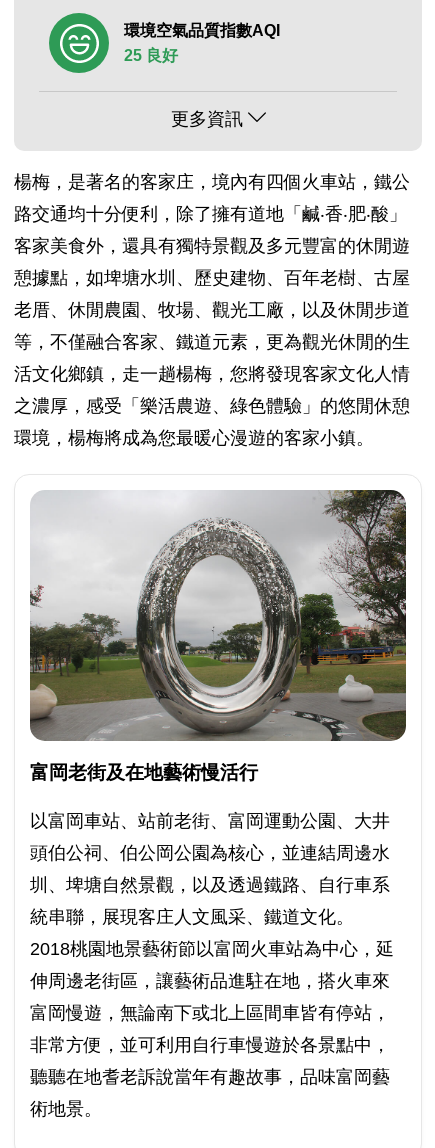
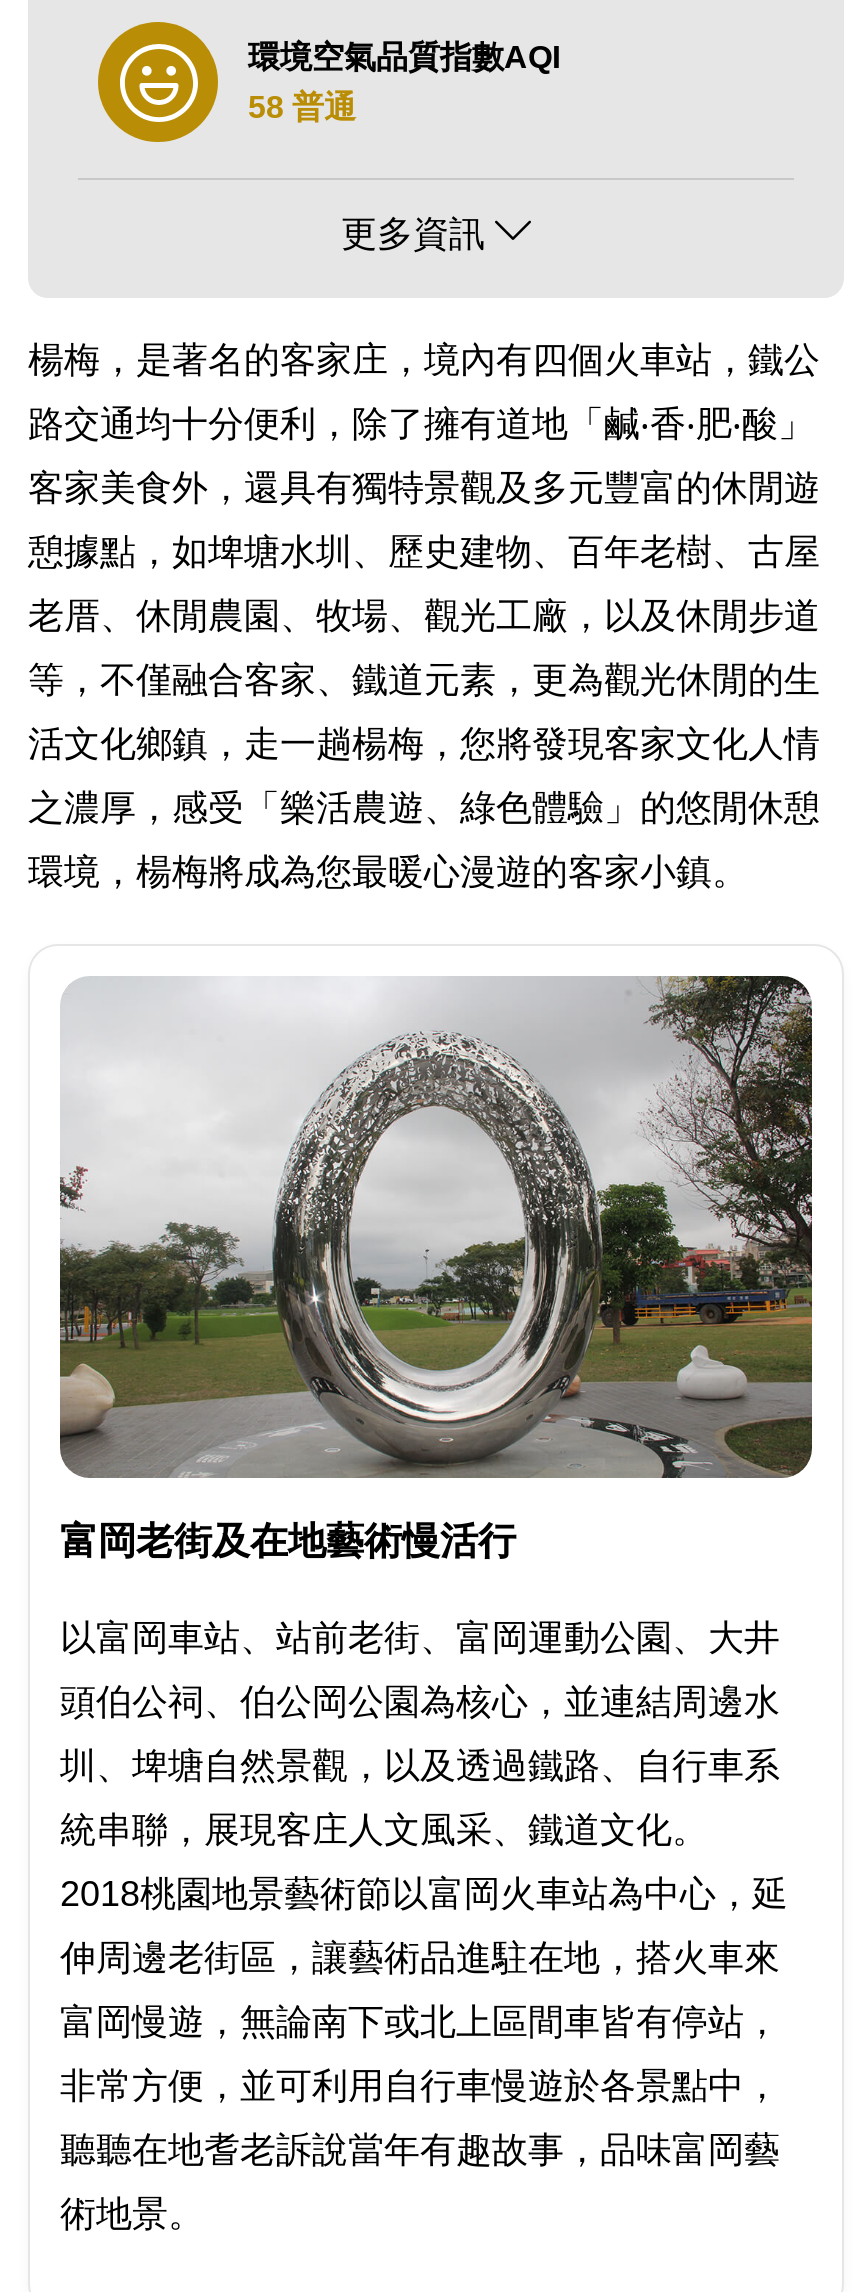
- [image]
- 25 良好
+ [image]
+ 58 普通
